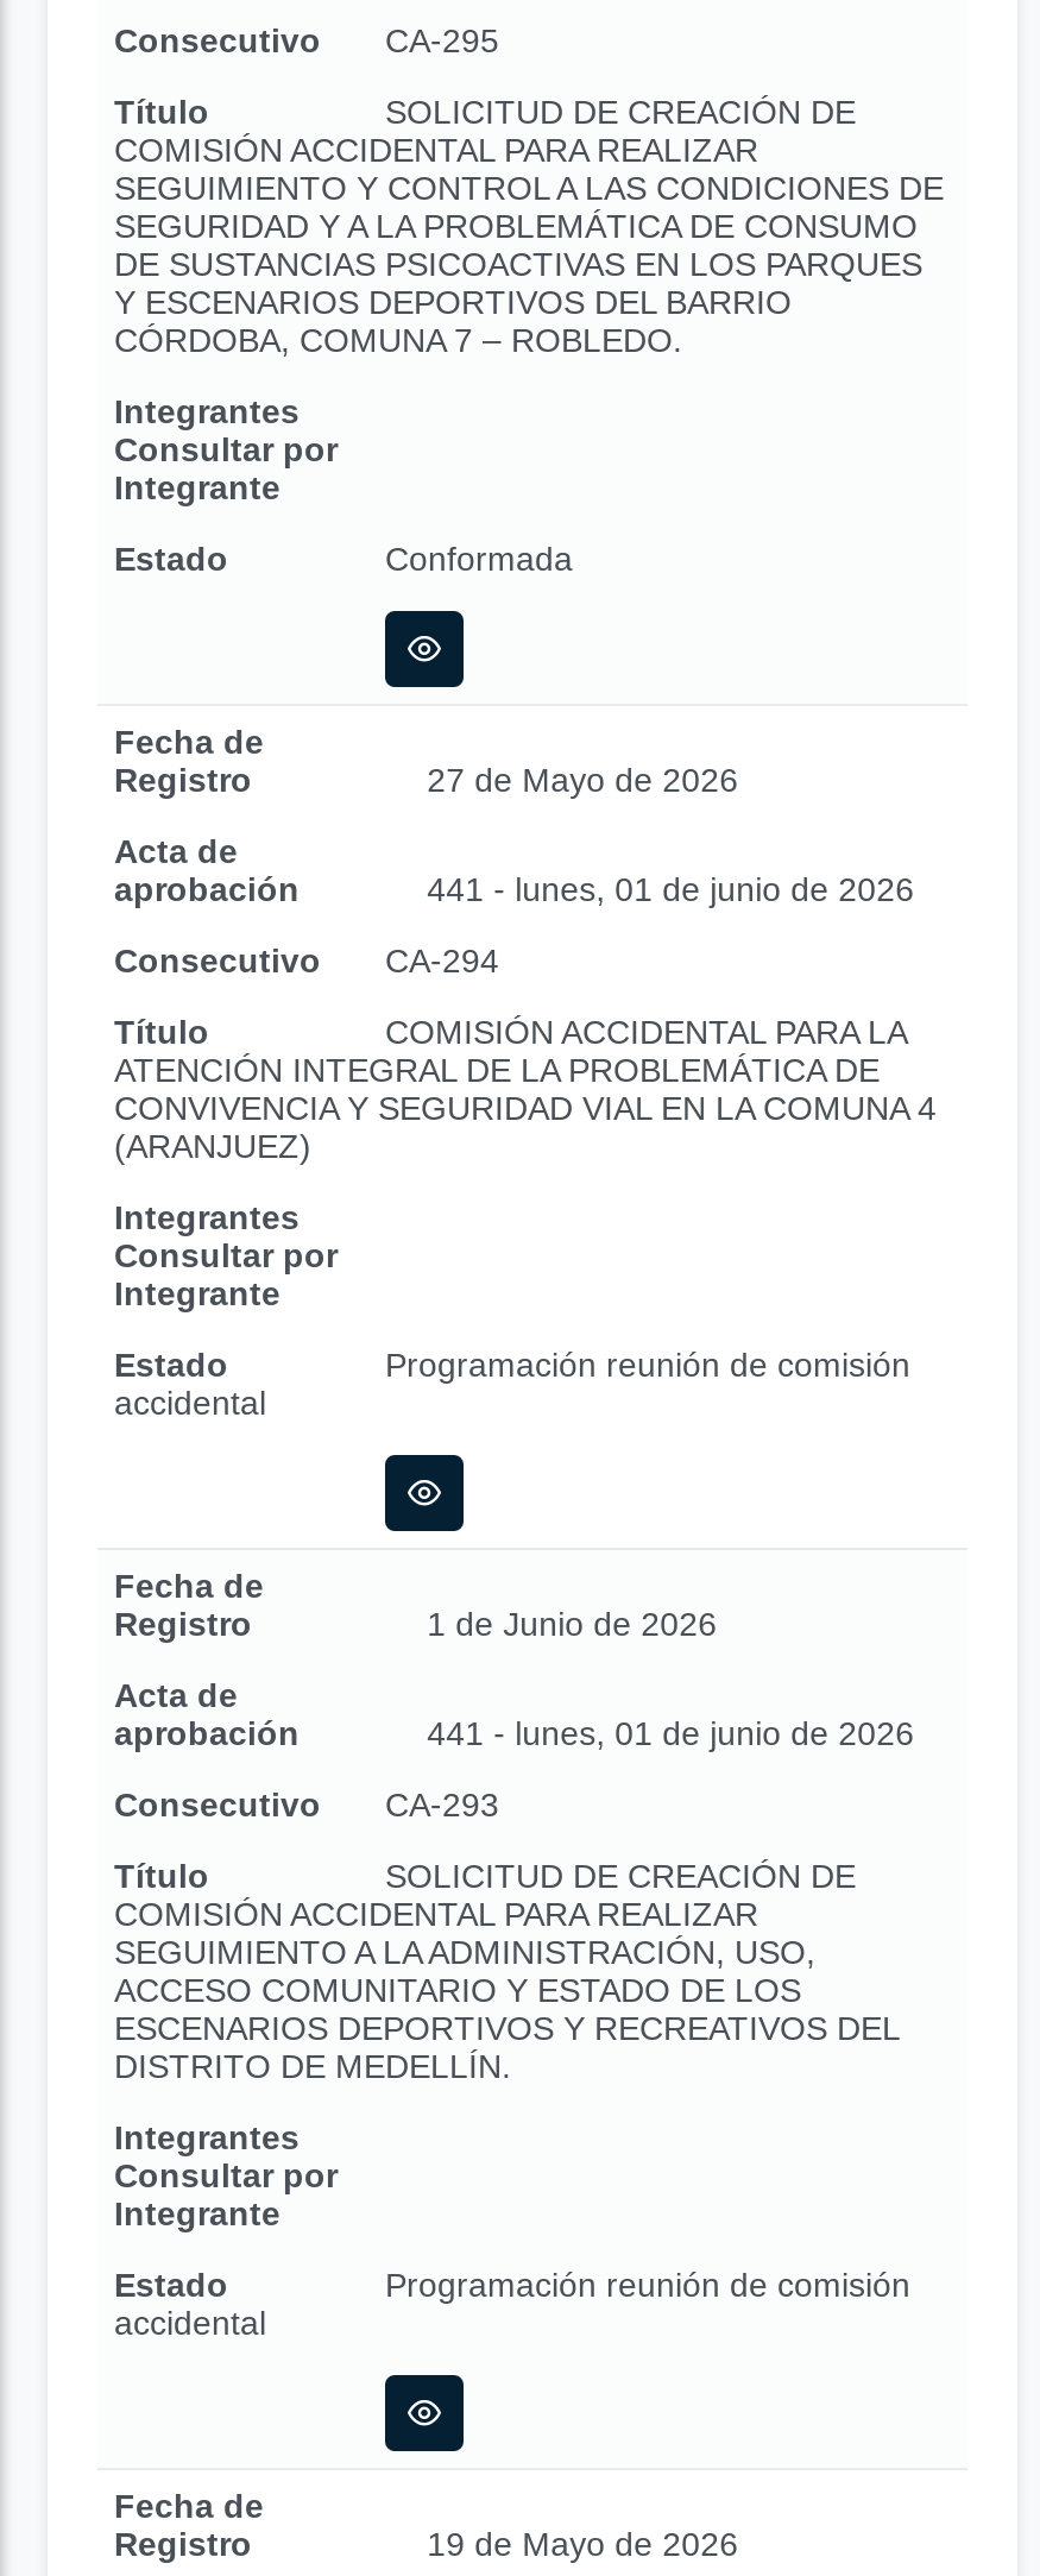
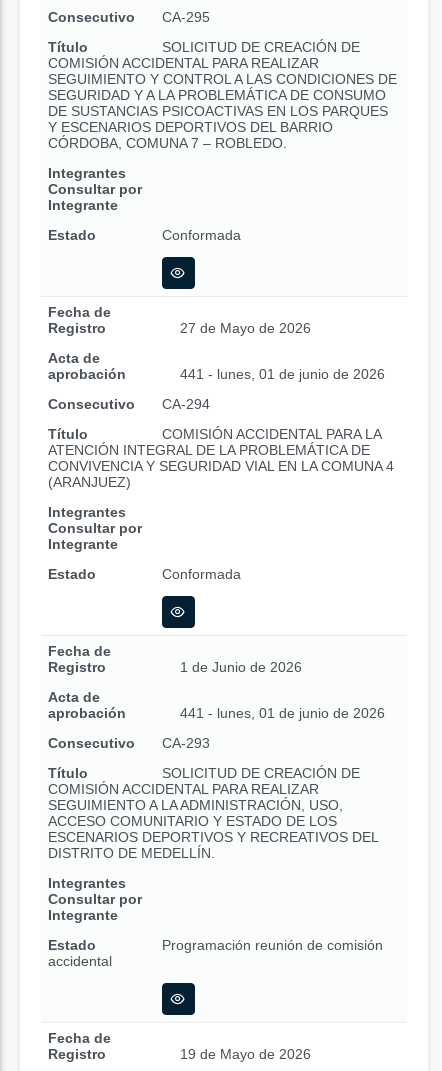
- Programación reunión de comisión
- accidental
+ Conformada
